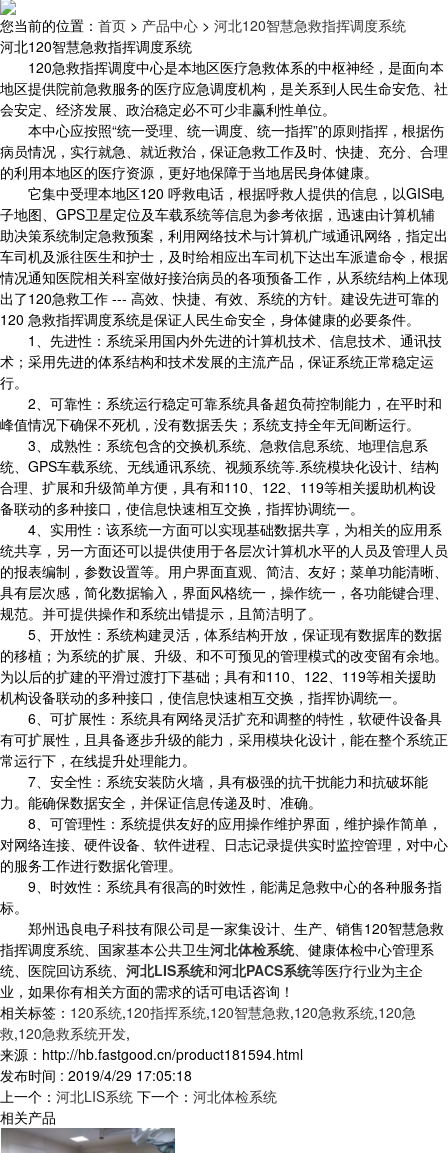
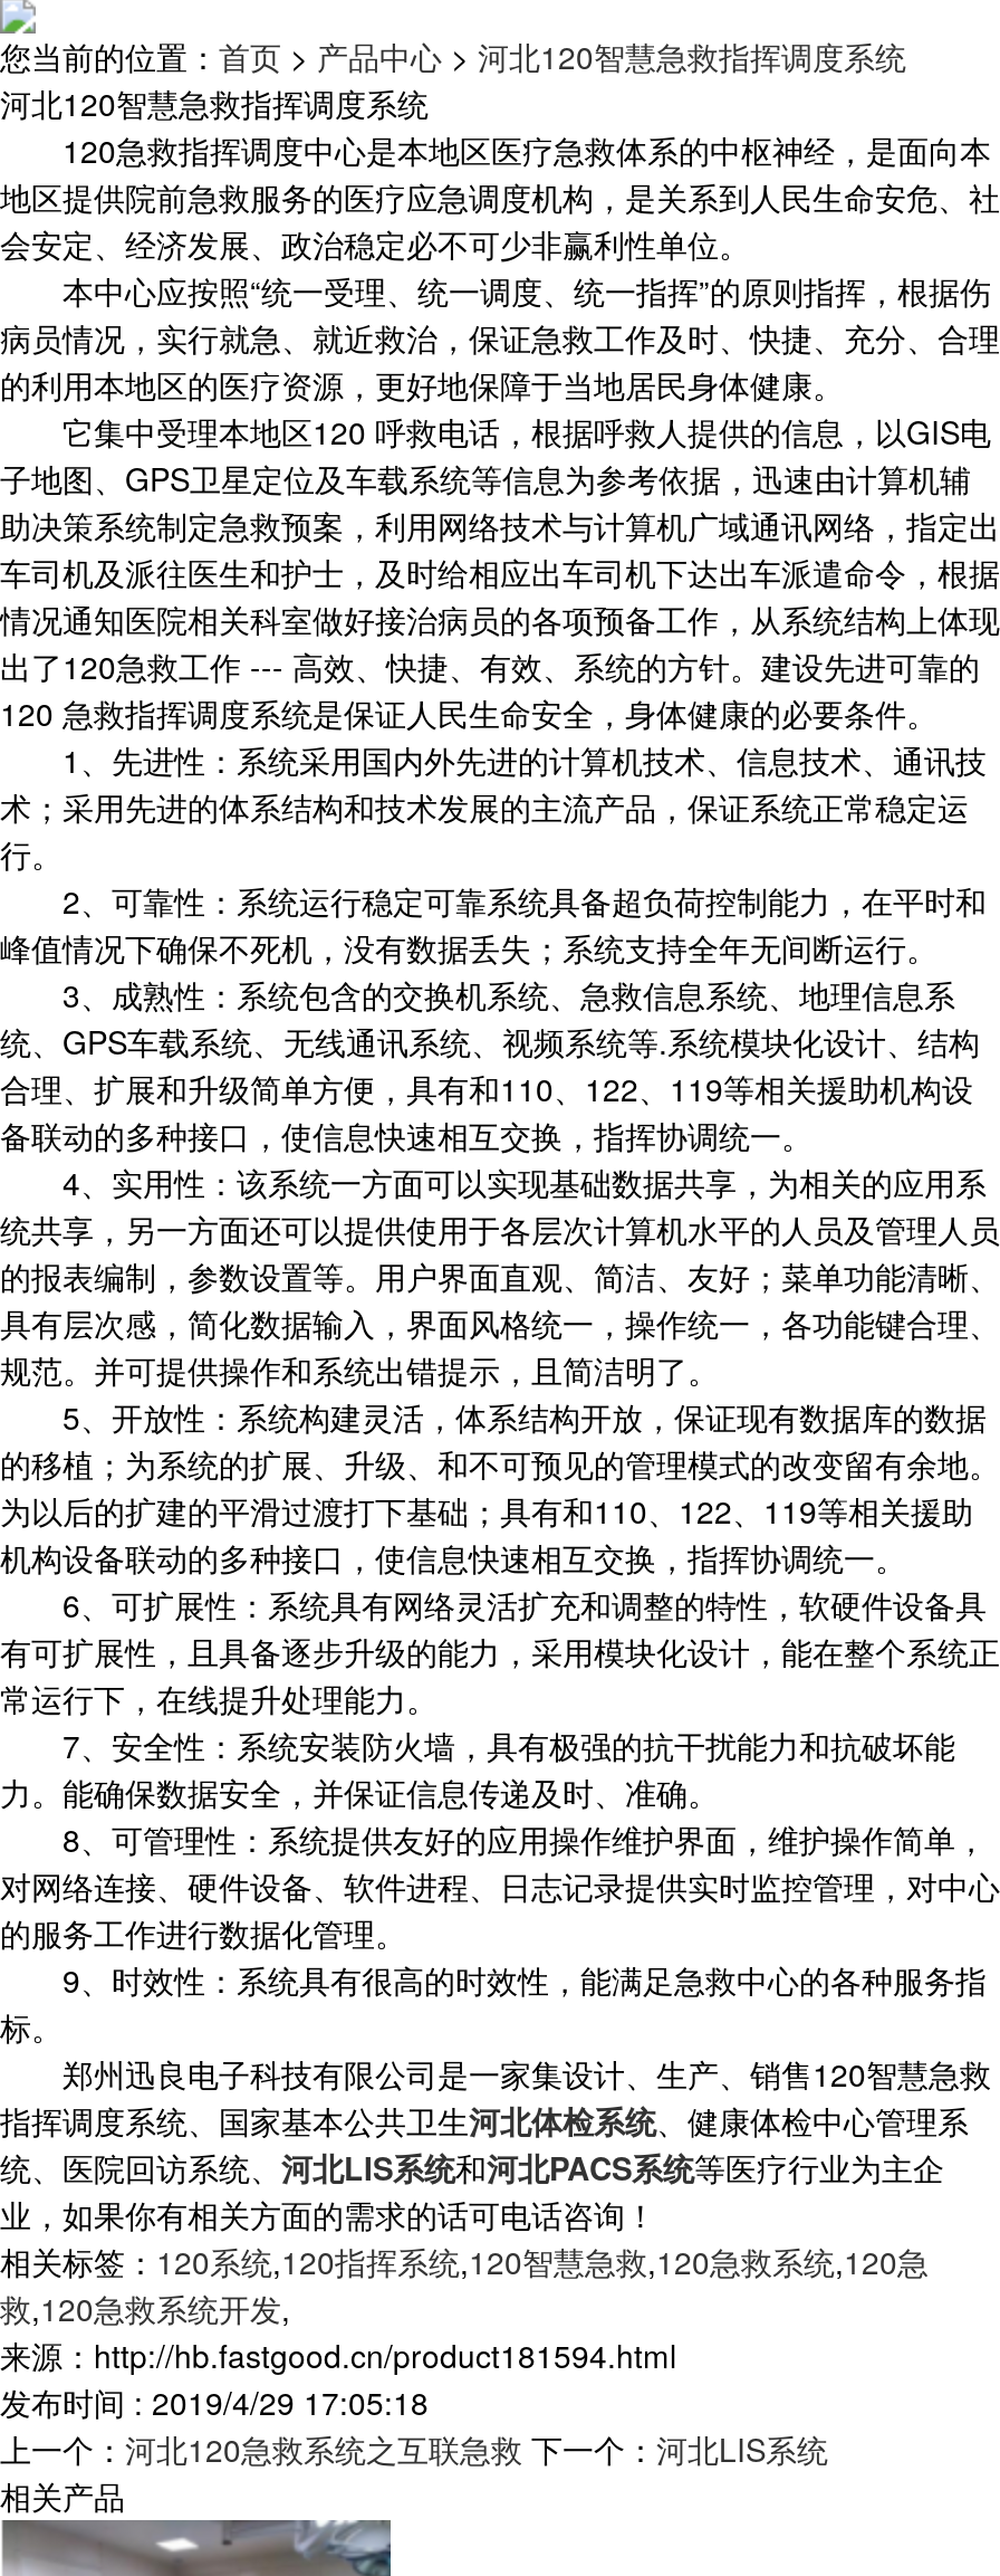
- 上一个：河北LIS系统下一个：河北体检系统
+ 上一个：河北120急救系统之互联急救下一个：河北LIS系统
